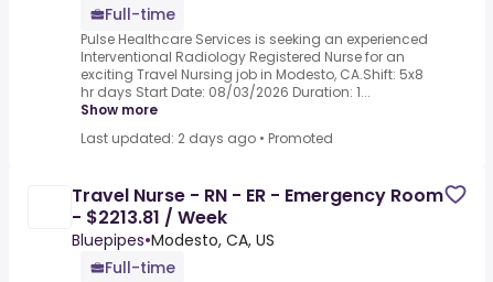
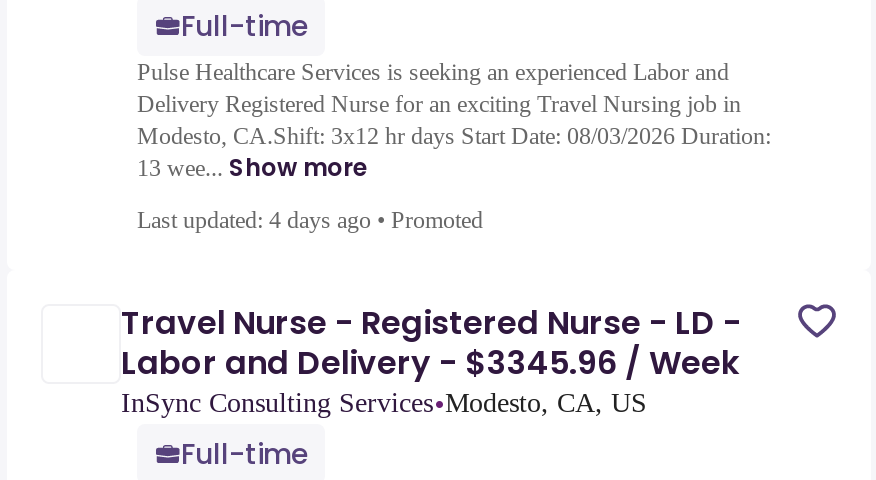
- Pulse Healthcare Services is seeking an experienced
- Interventional Radiology Registered Nurse for an
- exciting Travel Nursing job in Modesto, CA.Shift: 5x8
- hr days Start Date: 08/03/2026 Duration: 1...
- Show more
+ Pulse Healthcare Services is seeking an experienced Labor and
+ Delivery Registered Nurse for an exciting Travel Nursing job in
+ Modesto, CA.Shift: 3x12 hr days Start Date: 08/03/2026 Duration:
+ 13 wee... Show more

- Last updated: 2 days ago • Promoted
+ Last updated: 4 days ago • Promoted

- Travel Nurse - RN - ER - Emergency Room
- - $2213.81 / Week
- Bluepipes•Modesto, CA, US
+ Travel Nurse - Registered Nurse - LD -
+ Labor and Delivery - $3345.96 / Week
+ InSync Consulting Services•Modesto, CA, US
